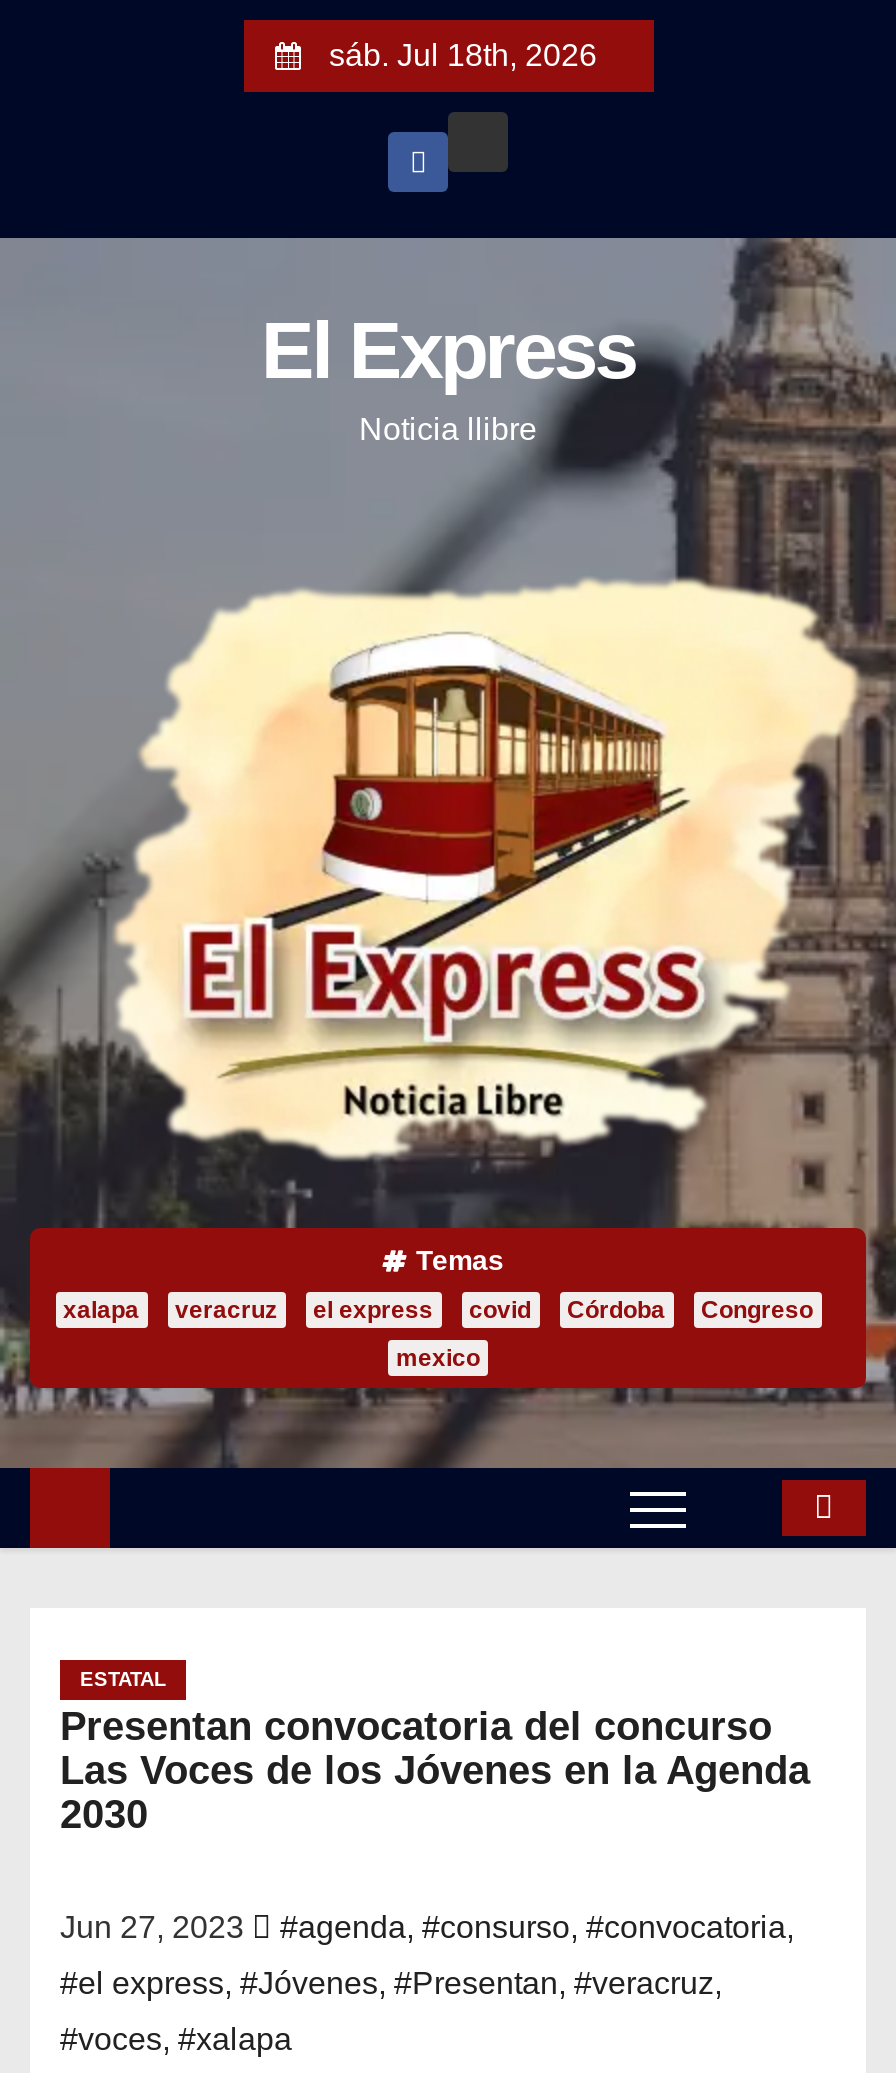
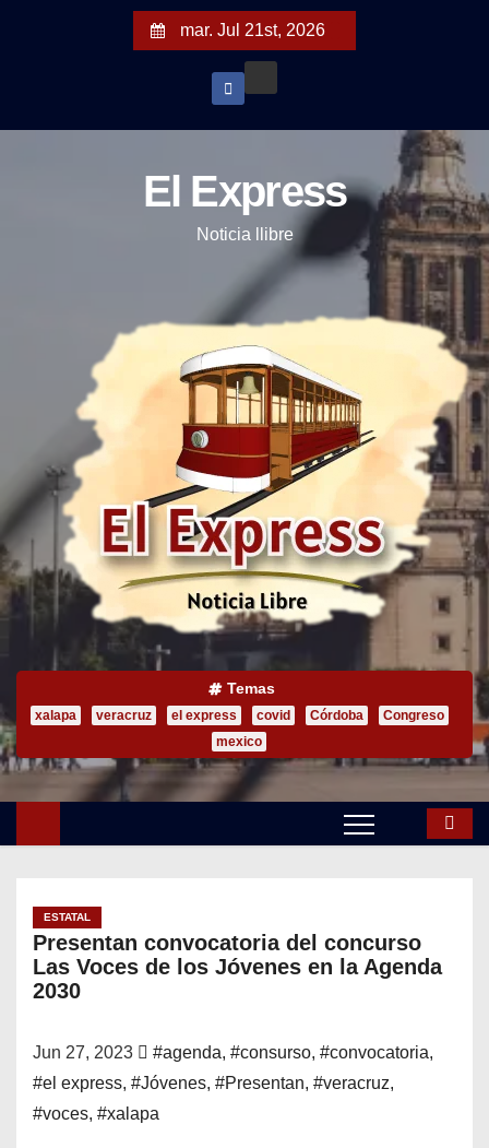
- sáb. Jul 18th, 2026
+ mar. Jul 21st, 2026
